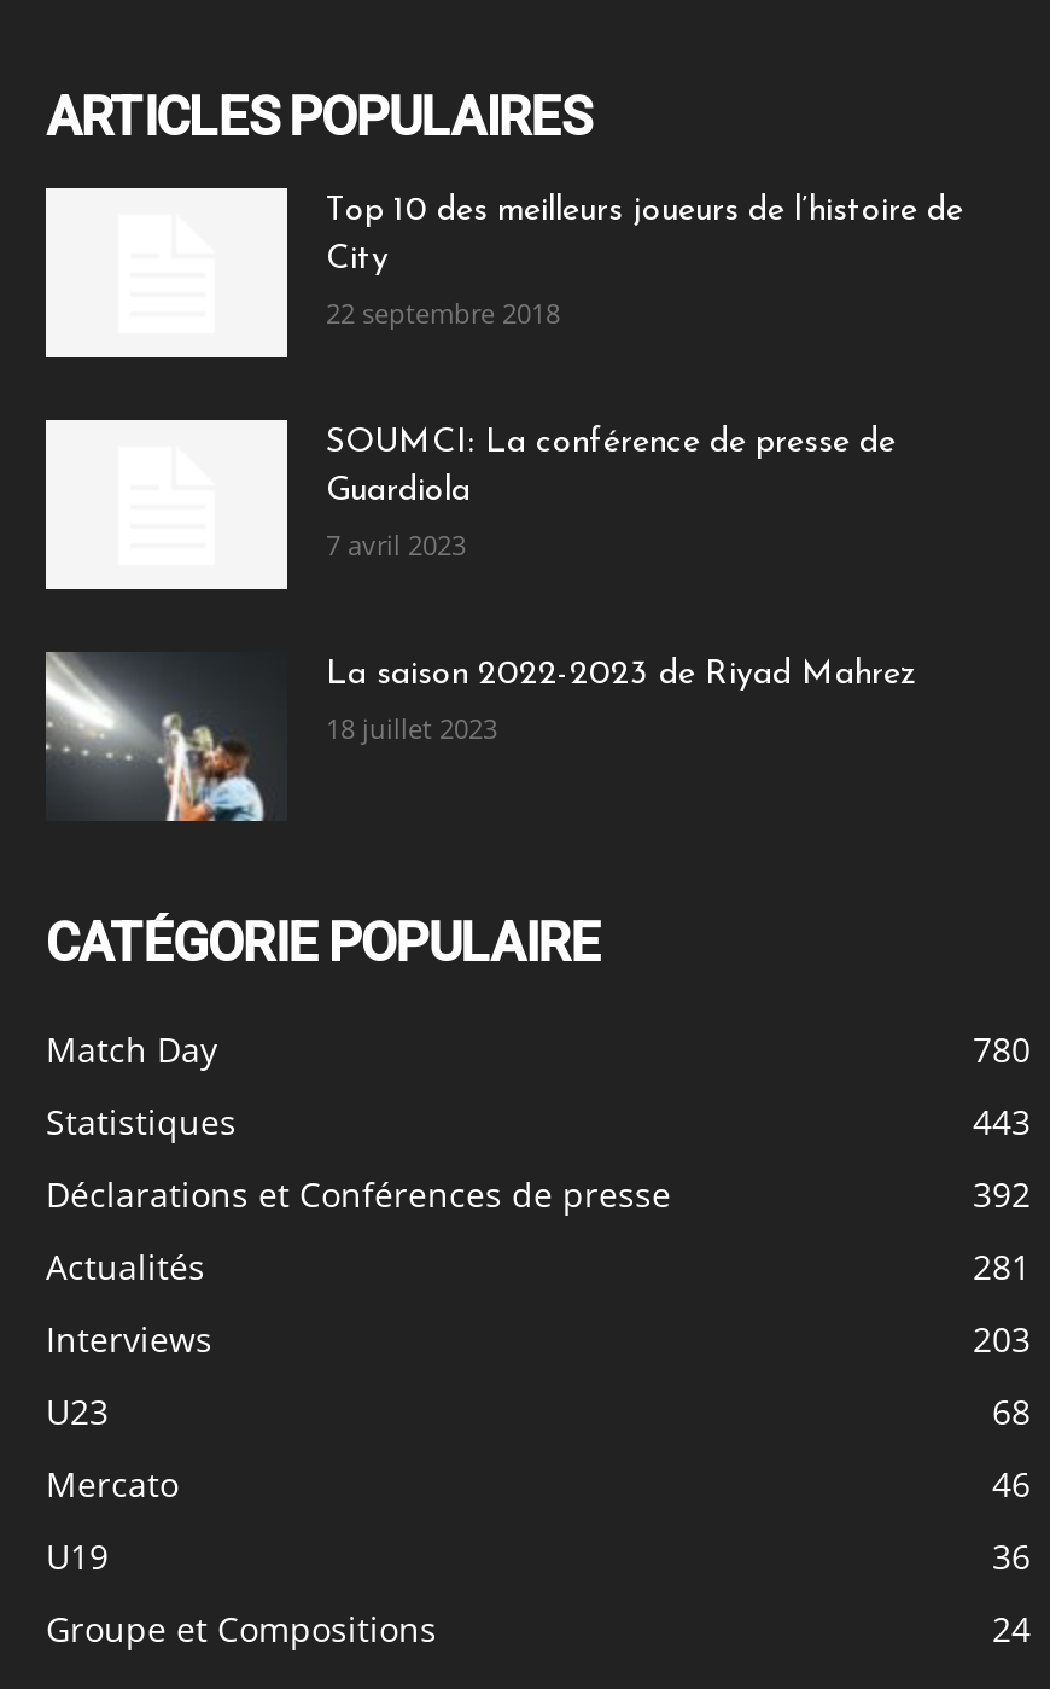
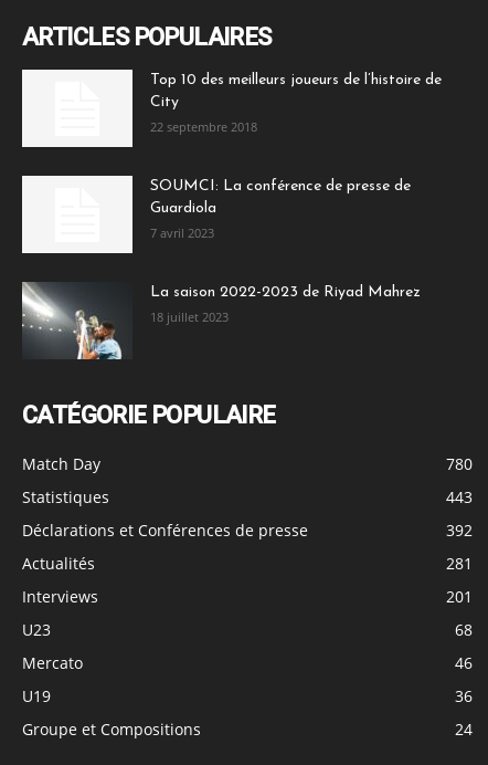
- 203
+ 201
